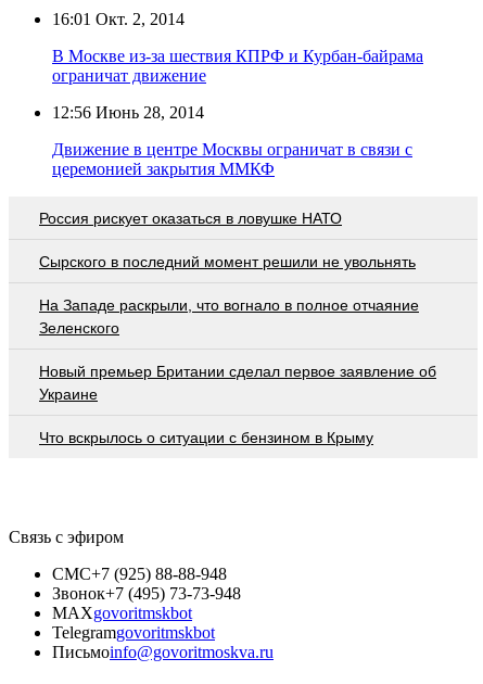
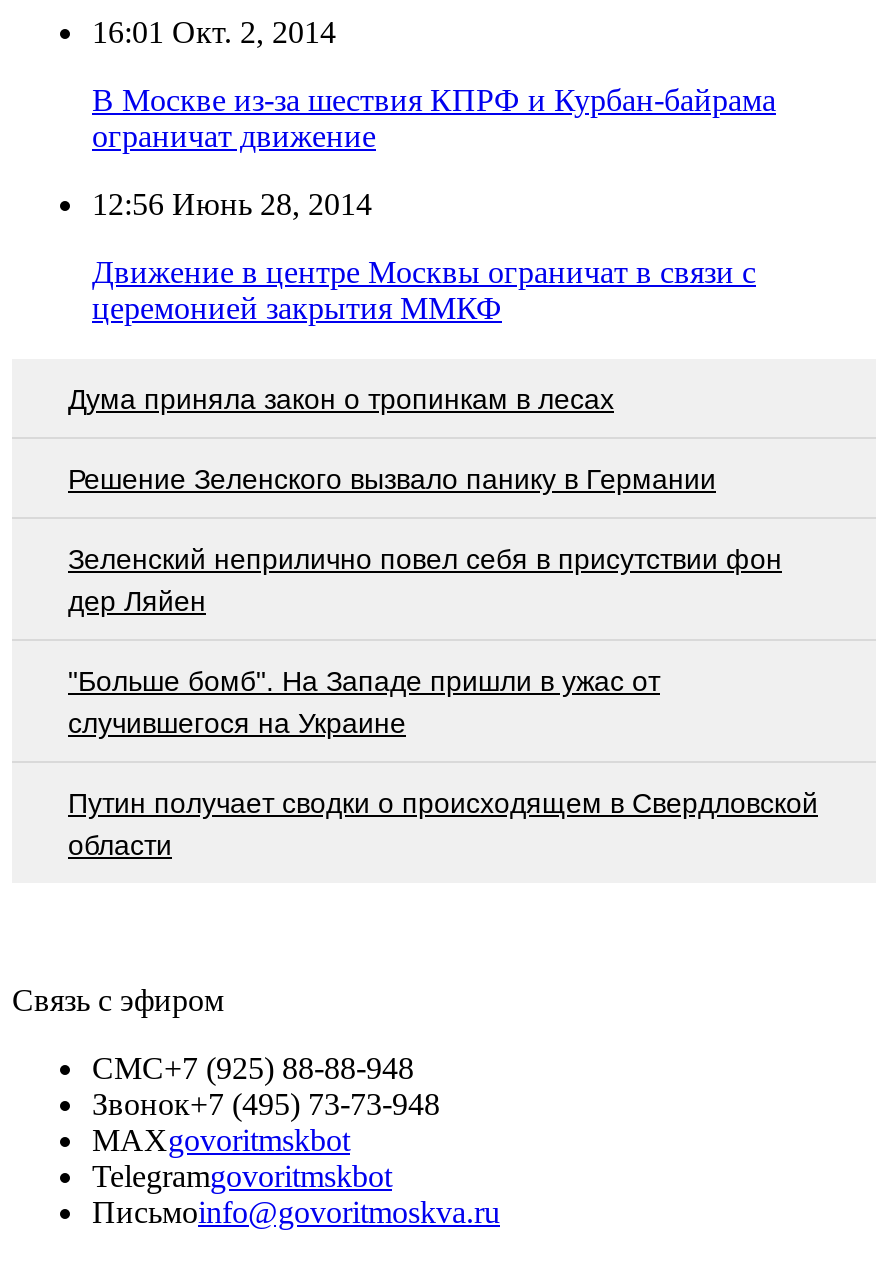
- Россия рискует оказаться в ловушке НАТО
+ Дума приняла закон о тропинкам в лесах

- Сырского в последний момент решили не увольнять
+ Решение Зеленского вызвало панику в Германии

- На Западе раскрыли, что вогнало в полное отчаяние
- Зеленского
+ Зеленский неприлично повел cебя в присутствии фон
+ дер Ляйен

- Новый премьер Британии сделал первое заявление об
- Украине
+ "Больше бомб". На Западе пришли в ужас от
+ случившегося на Украине

- Что вскрылось о ситуации с бензином в Крыму
+ Путин получает сводки о происходящем в Свердловской
+ области
